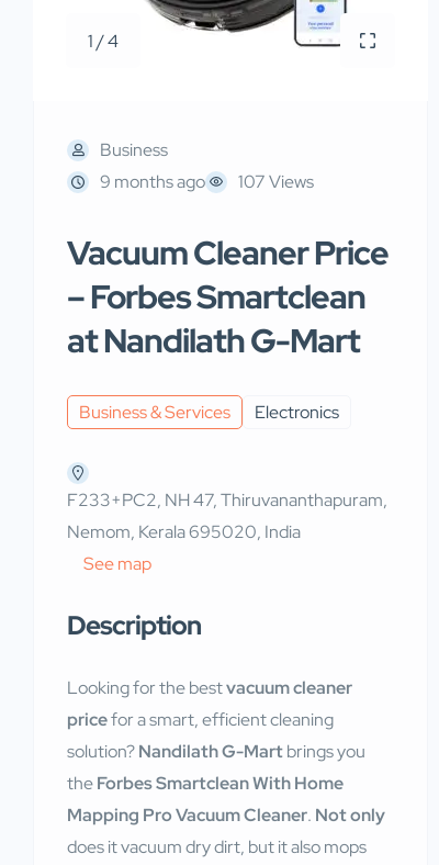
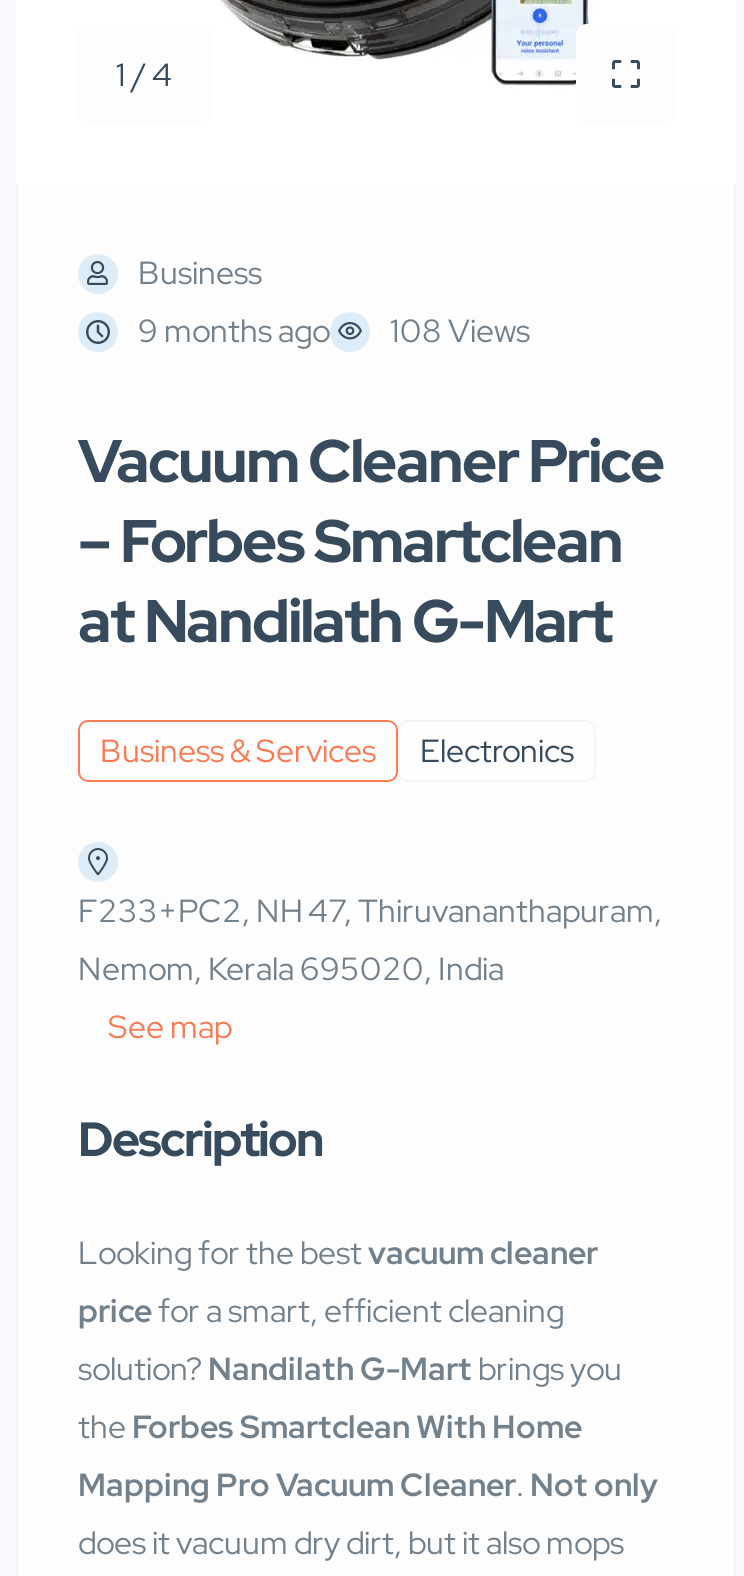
- 9 months ago 107 Views
+ 9 months ago 108 Views
